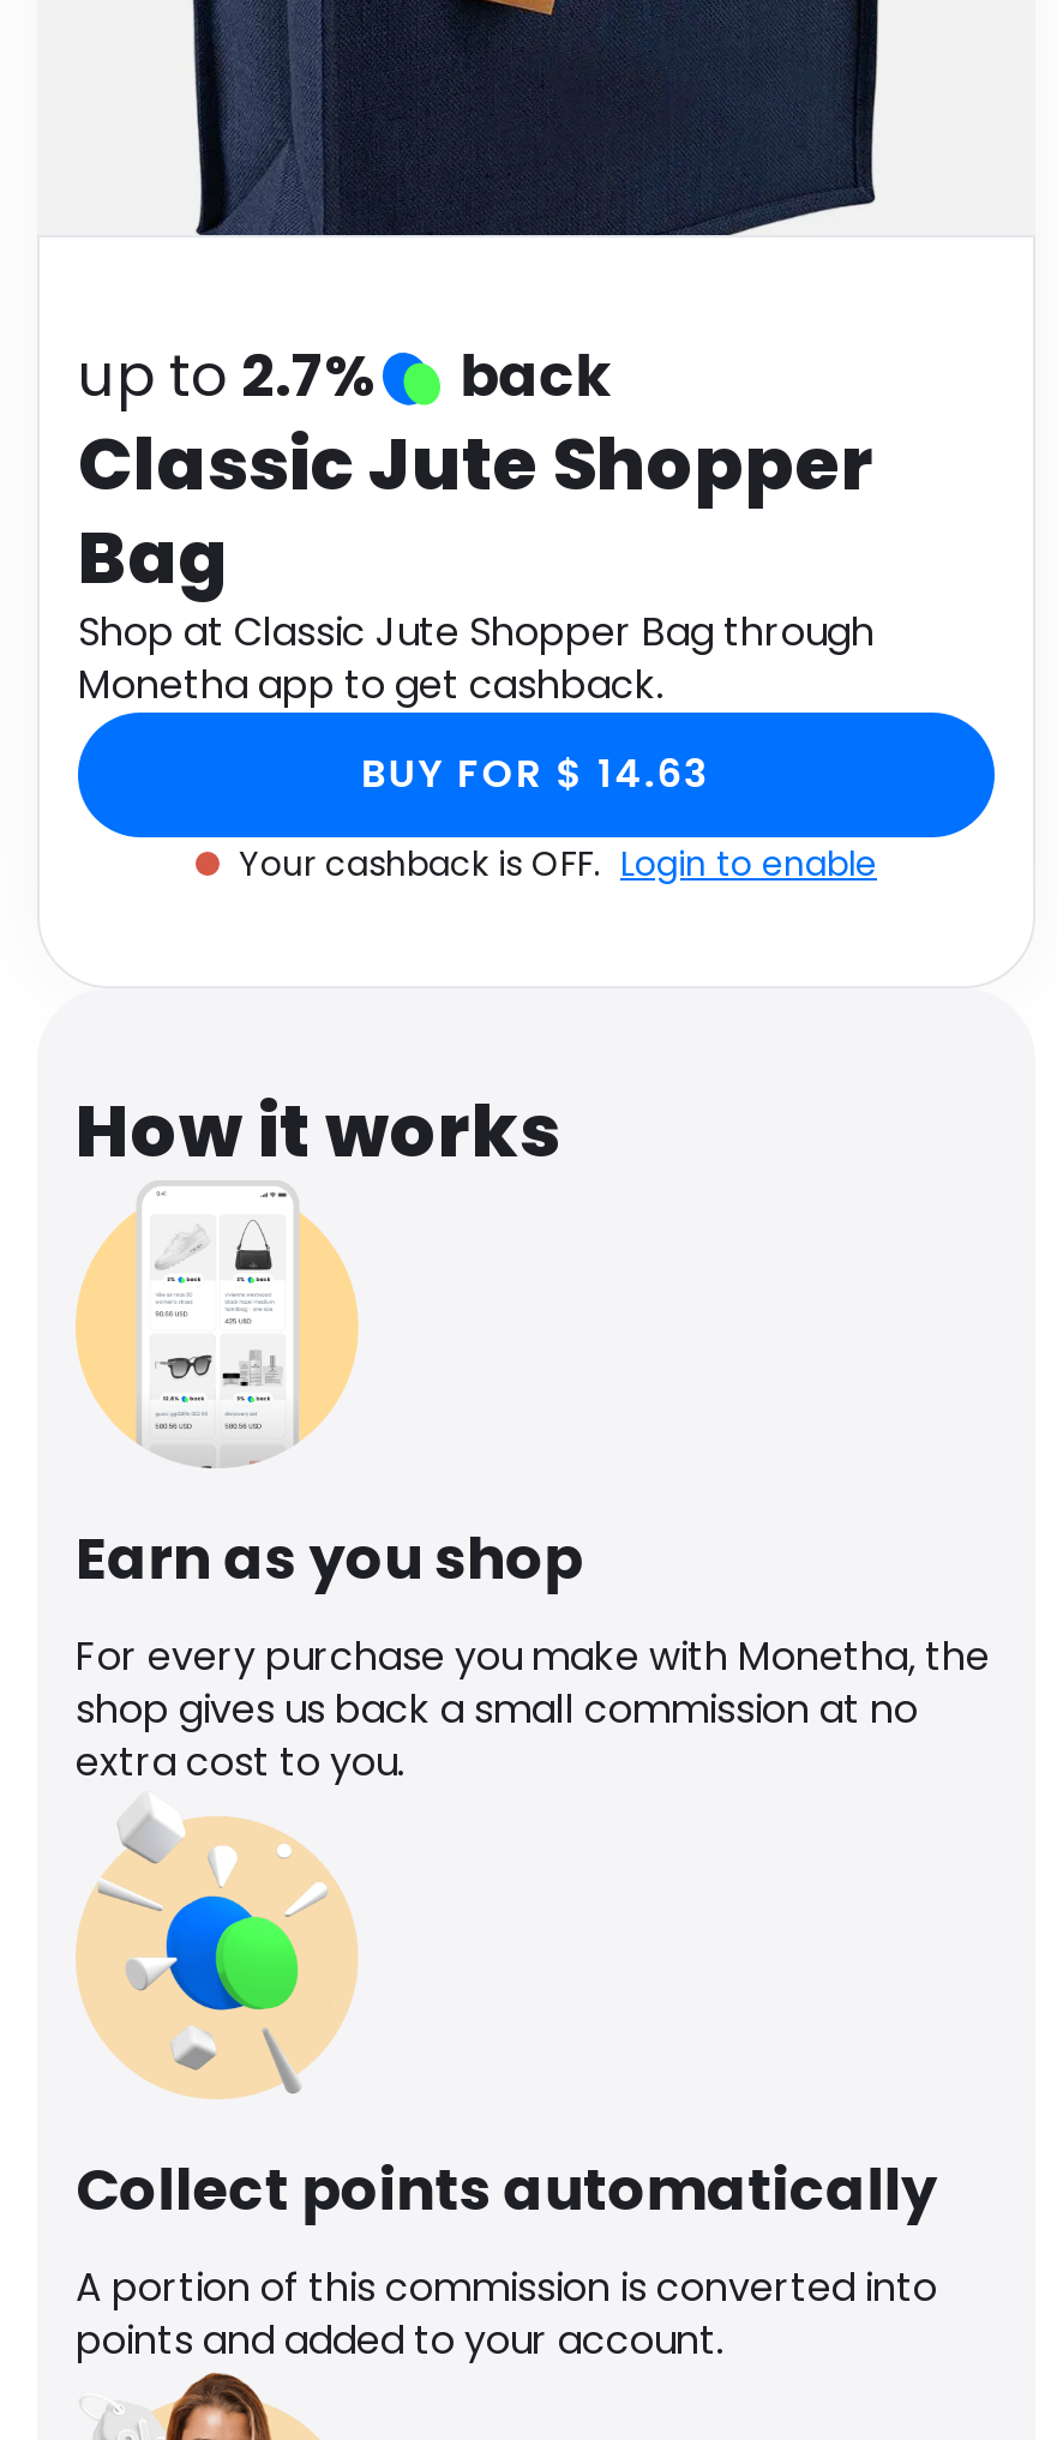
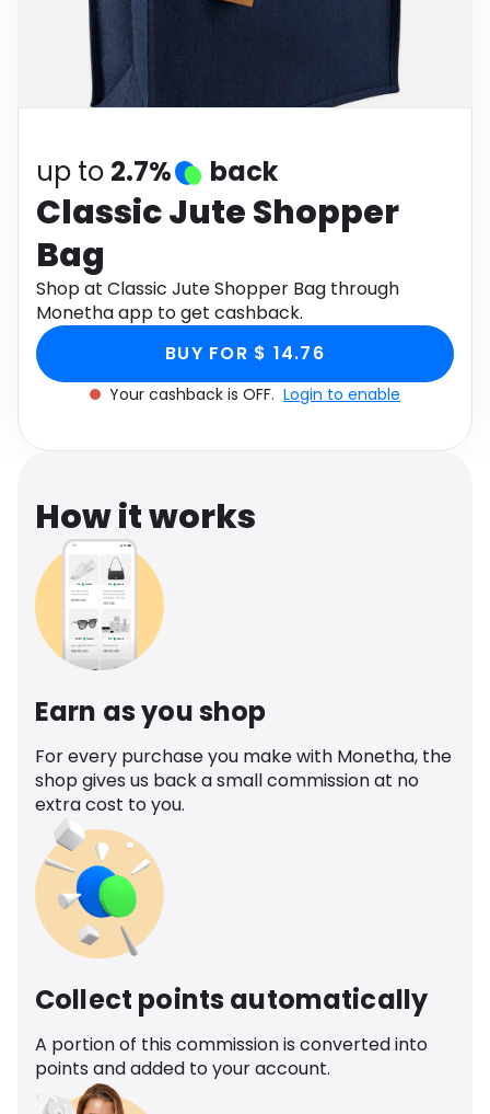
- BUY FOR $ 14.63
+ BUY FOR $ 14.76
